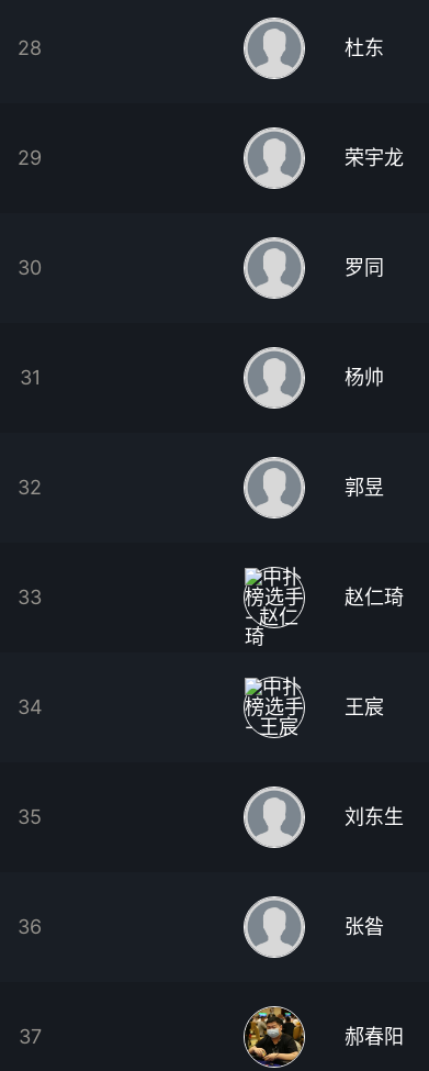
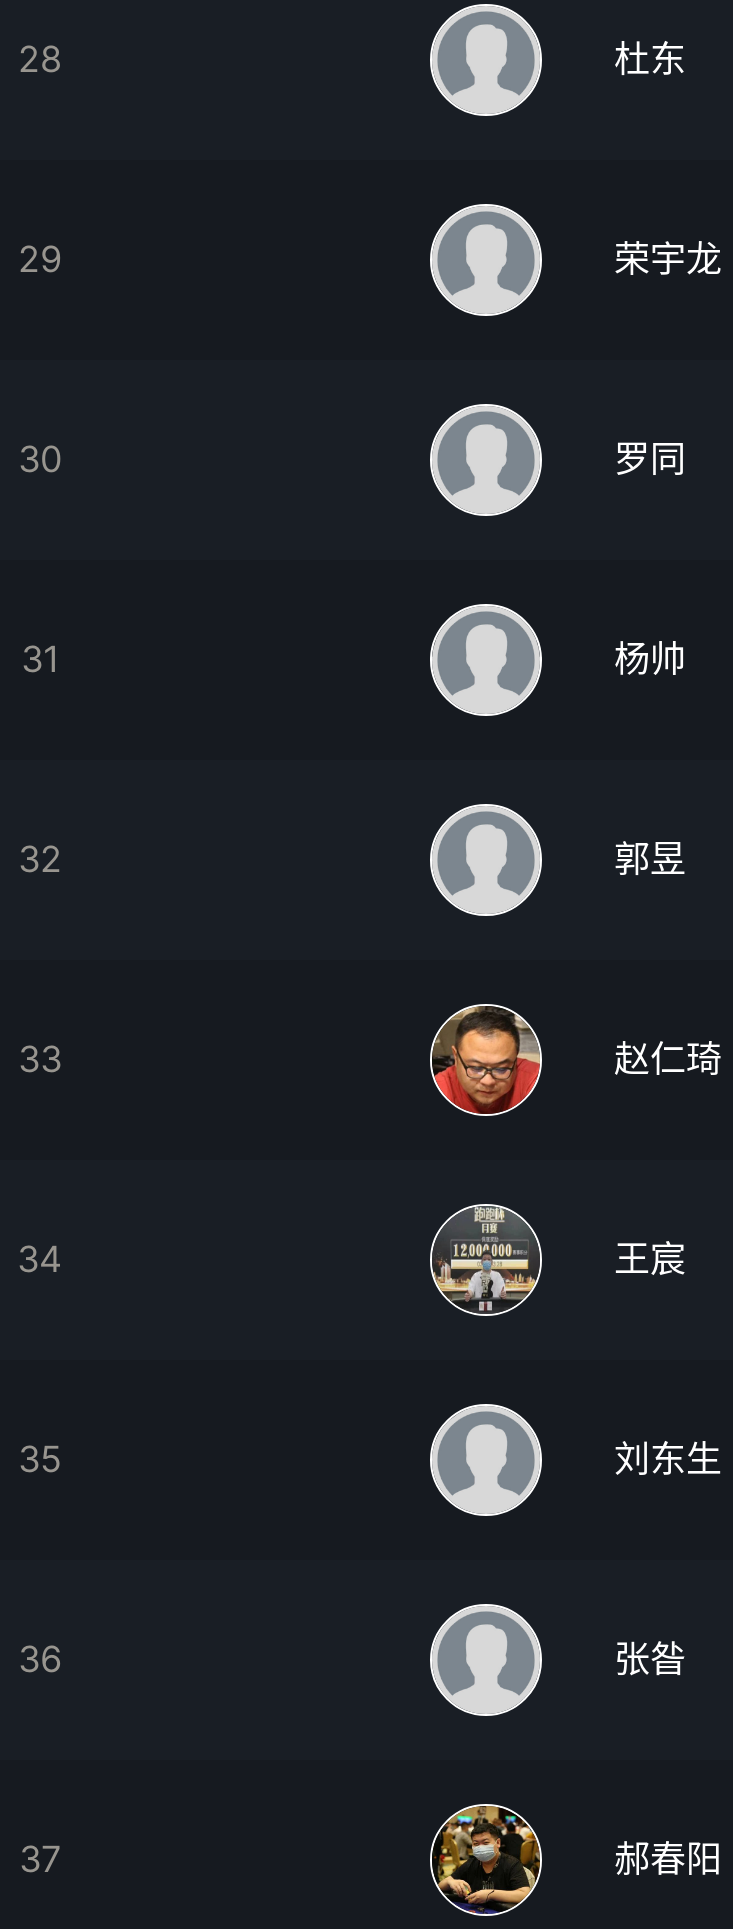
- [image]
+ [image]

- [image]
+ [image]
